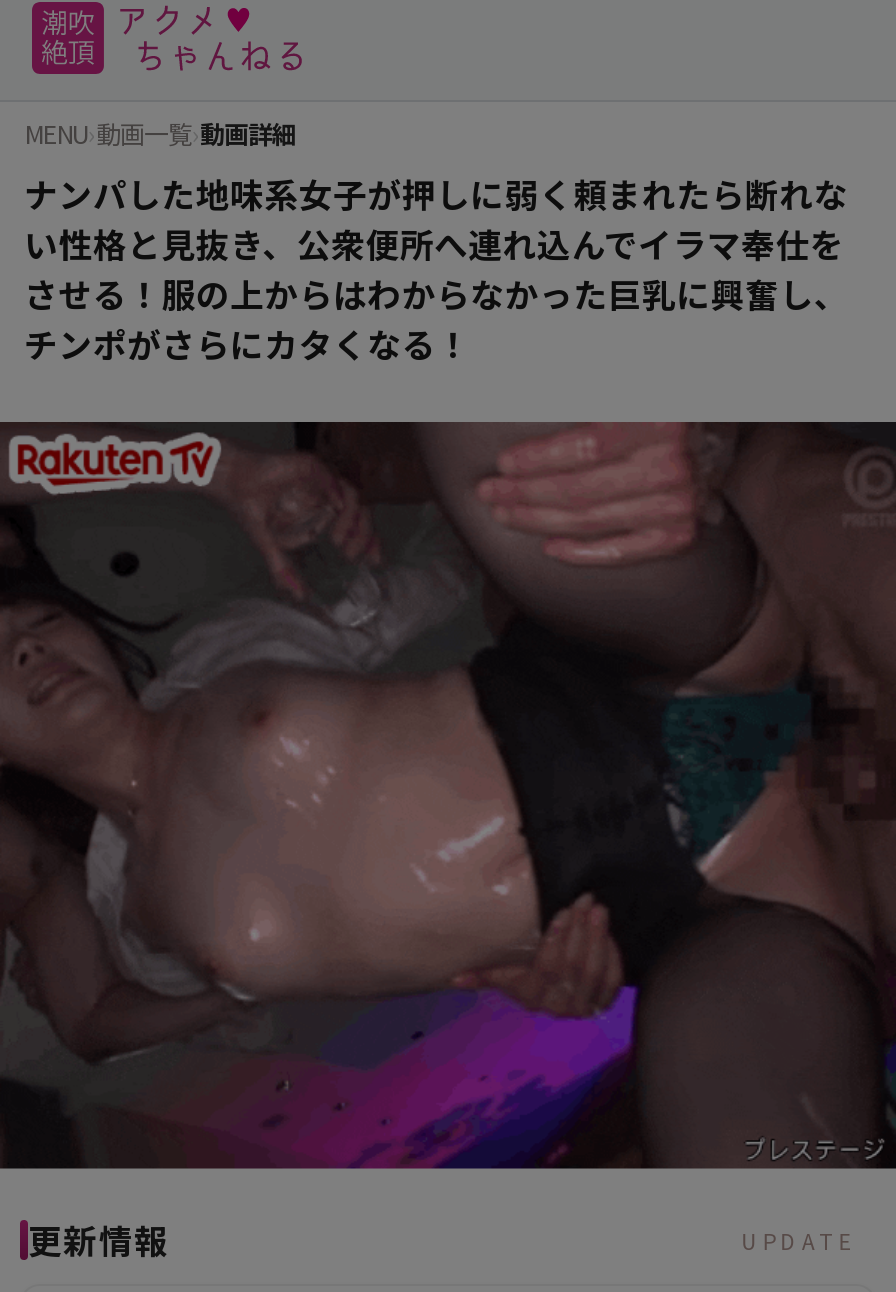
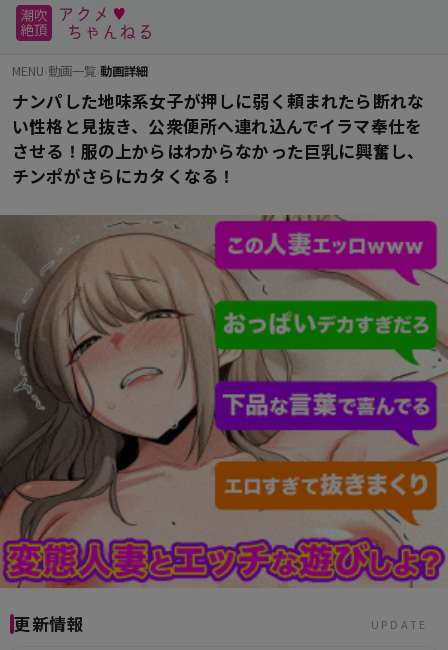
- [image]
+ [image]
